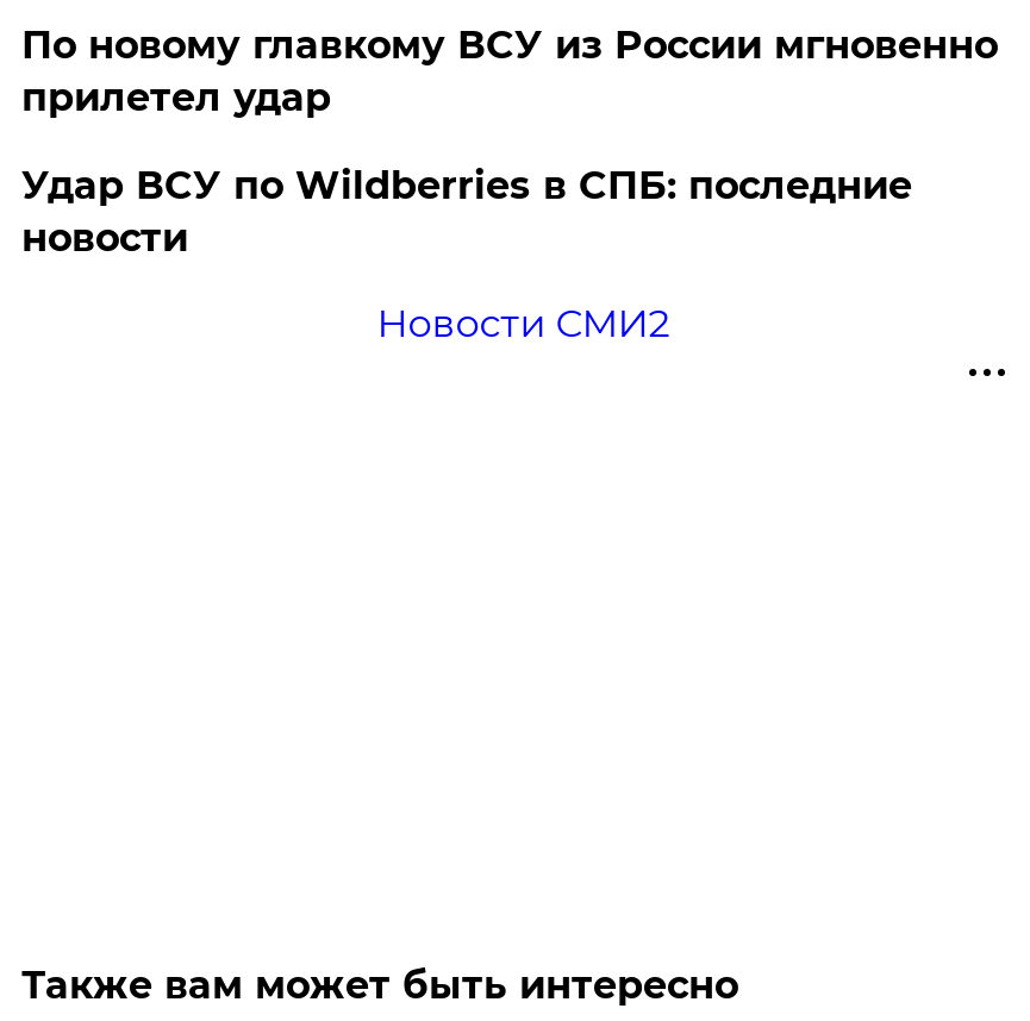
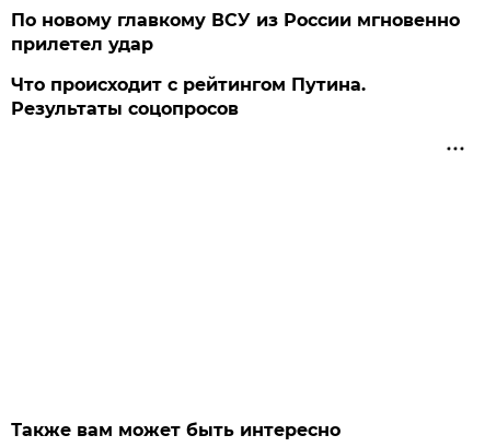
- Удар ВСУ по Wildberries в СПБ: последние
- новости
- Новости СМИ2
+ Что происходит с рейтингом Путина.
+ Результаты соцопросов
